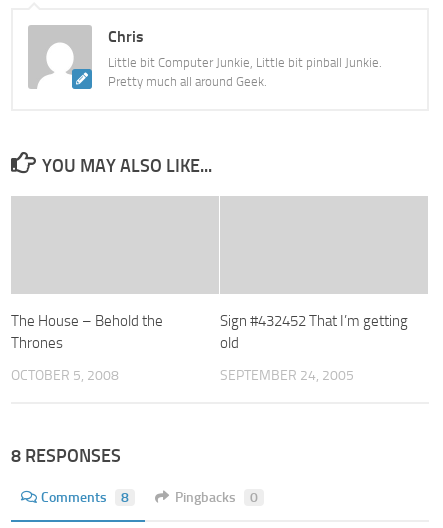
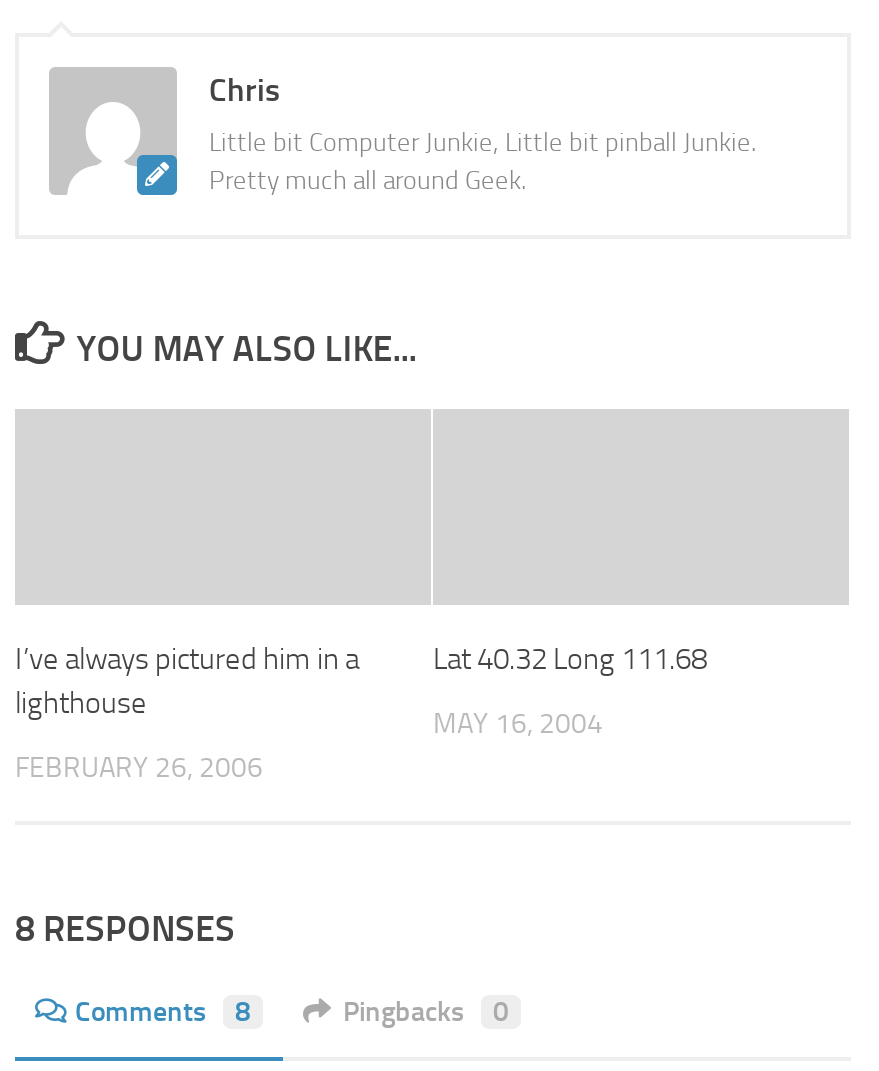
- The House – Behold the
- Thrones
+ I’ve always pictured him in a
+ lighthouse

- Sign #432452 That I’m getting
- old
+ Lat 40.32 Long 111.68

- OCTOBER 5, 2008
+ FEBRUARY 26, 2006

- SEPTEMBER 24, 2005
+ MAY 16, 2004
